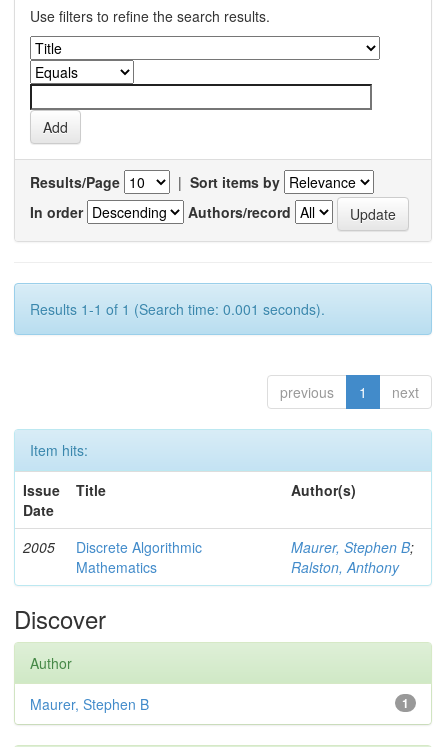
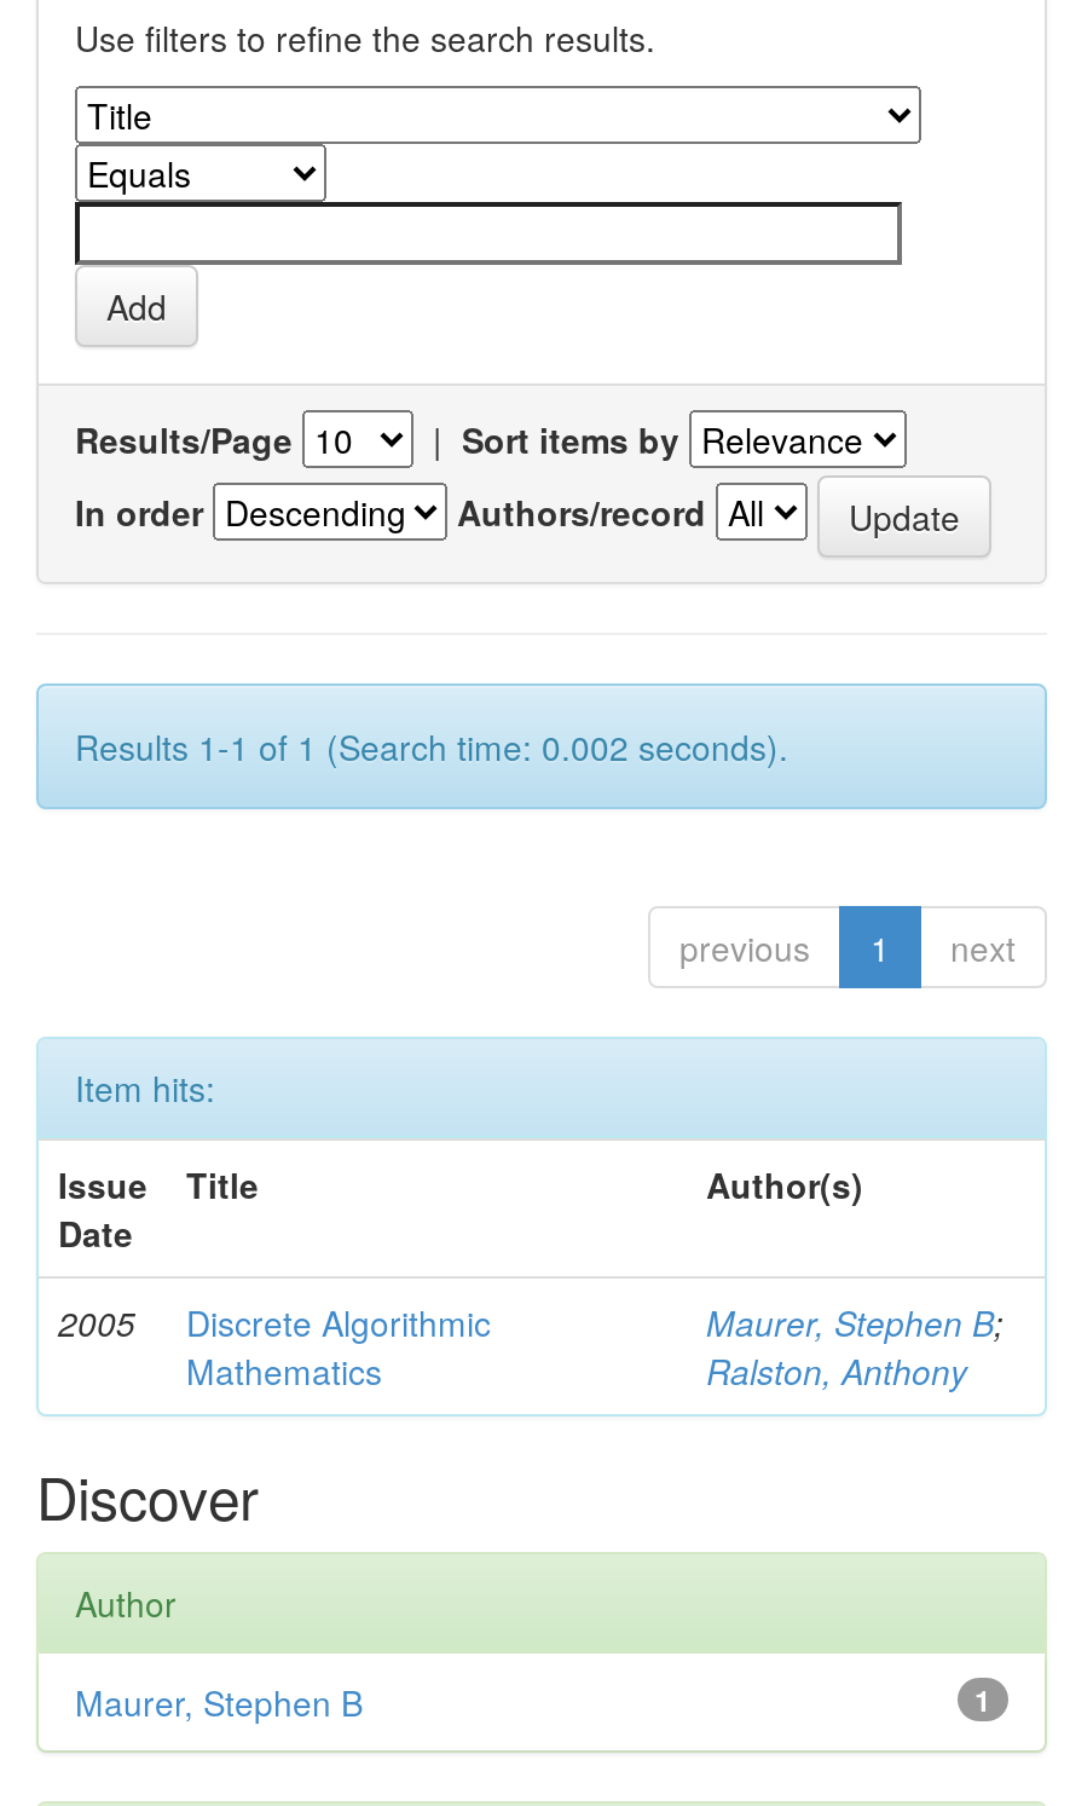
- Results 1-1 of 1 (Search time: 0.001 seconds).
+ Results 1-1 of 1 (Search time: 0.002 seconds).
